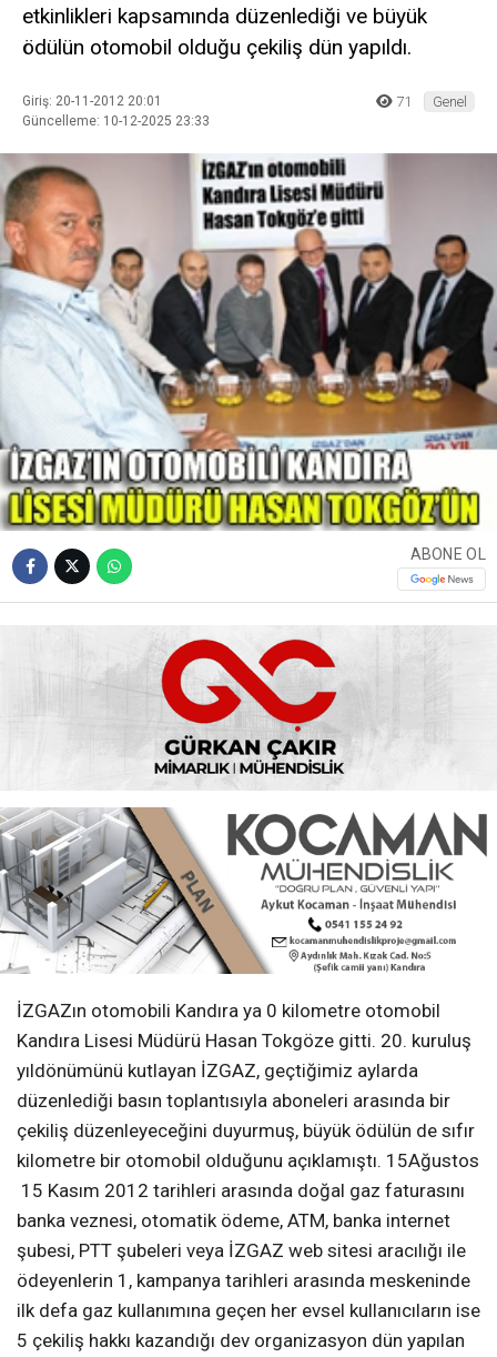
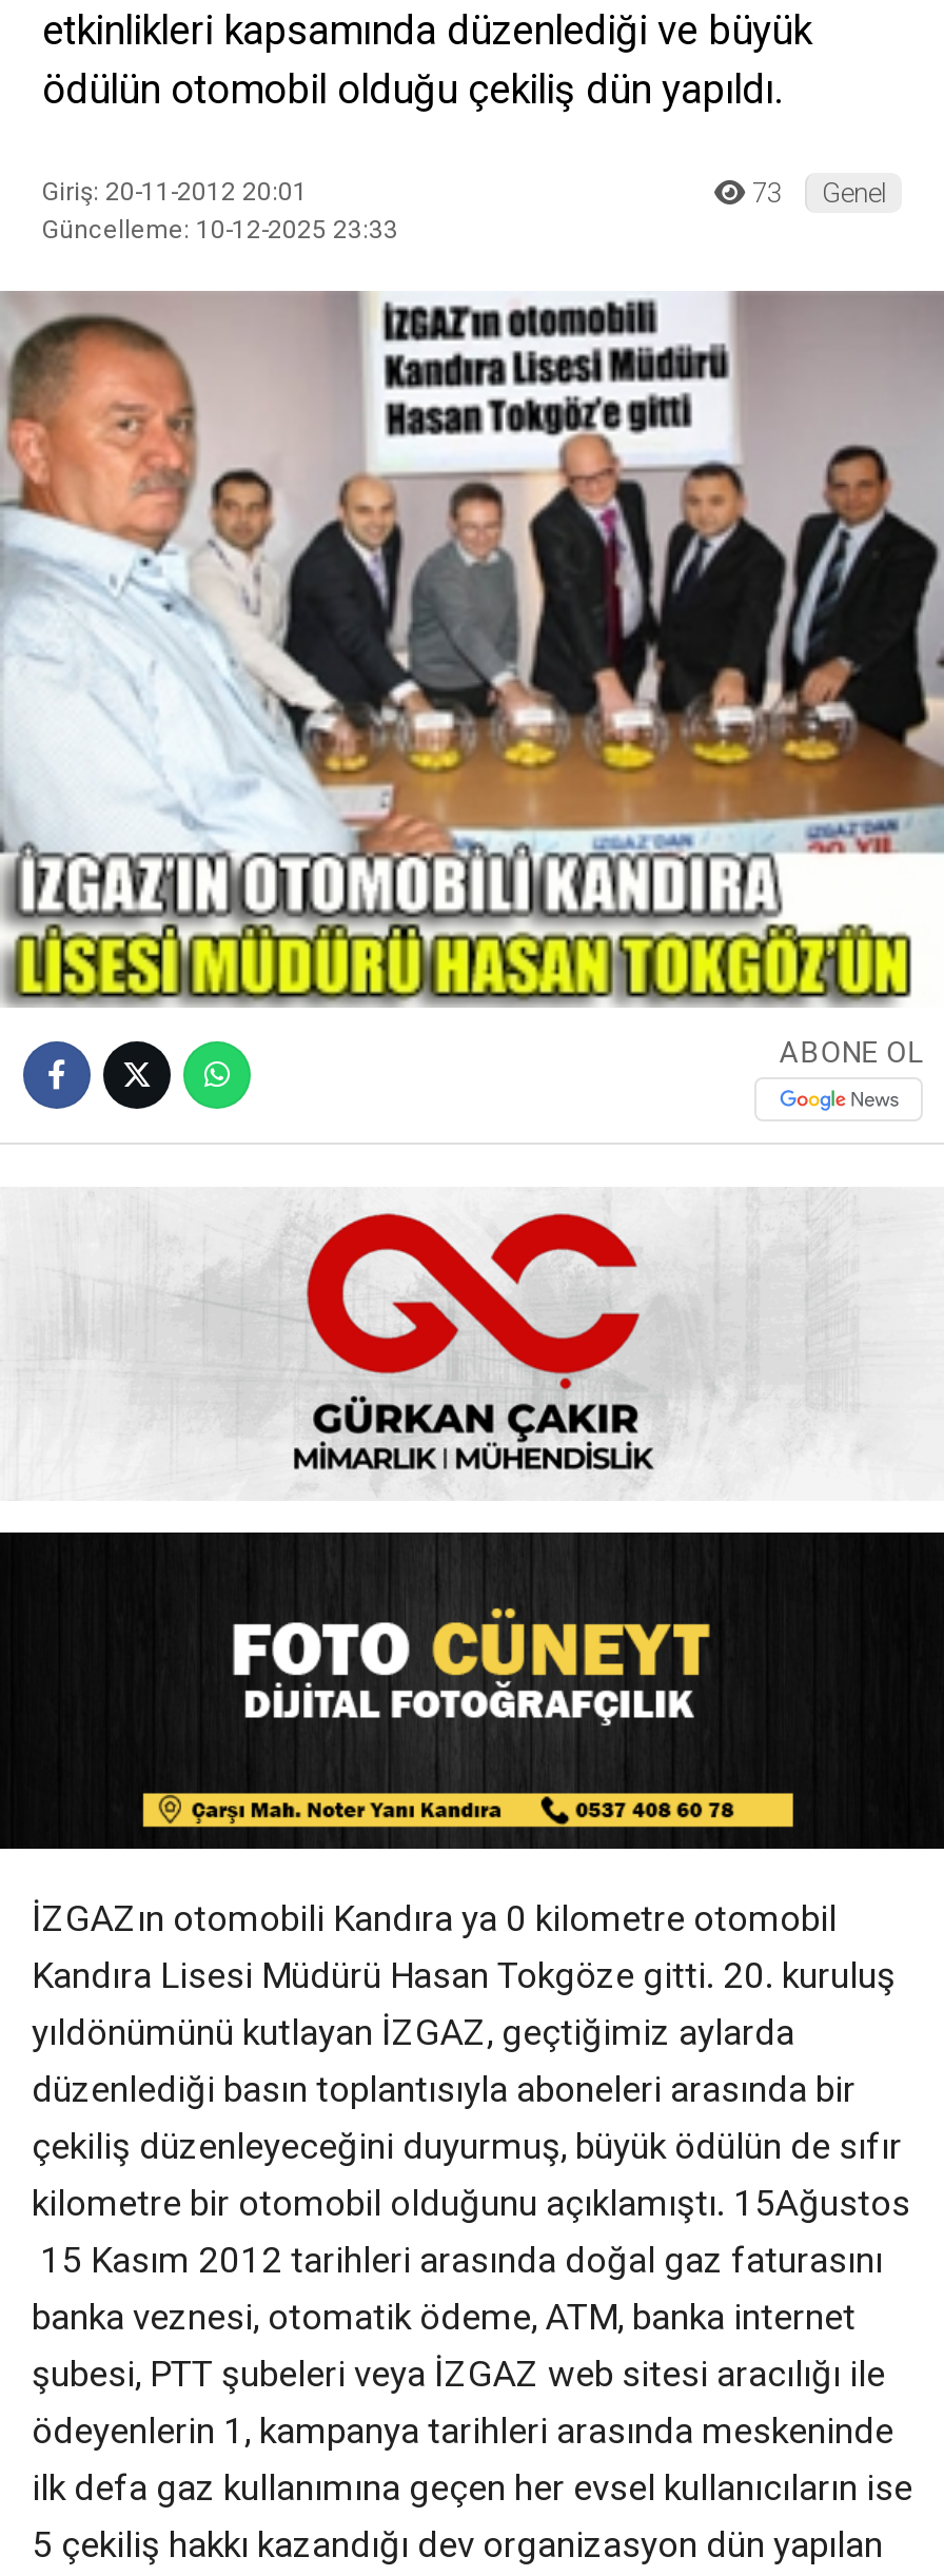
- 71 Genel
+ 73 Genel

- [image]
+ [image]
